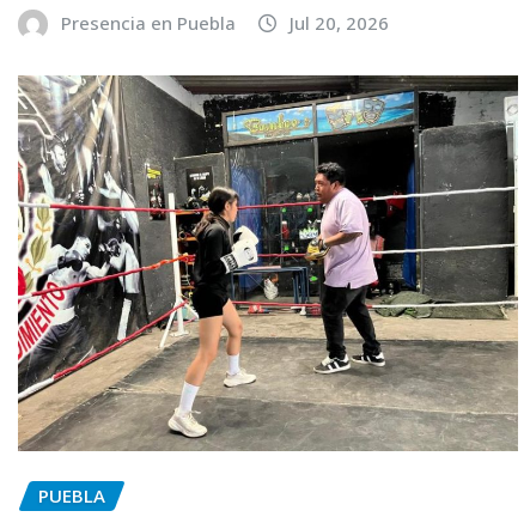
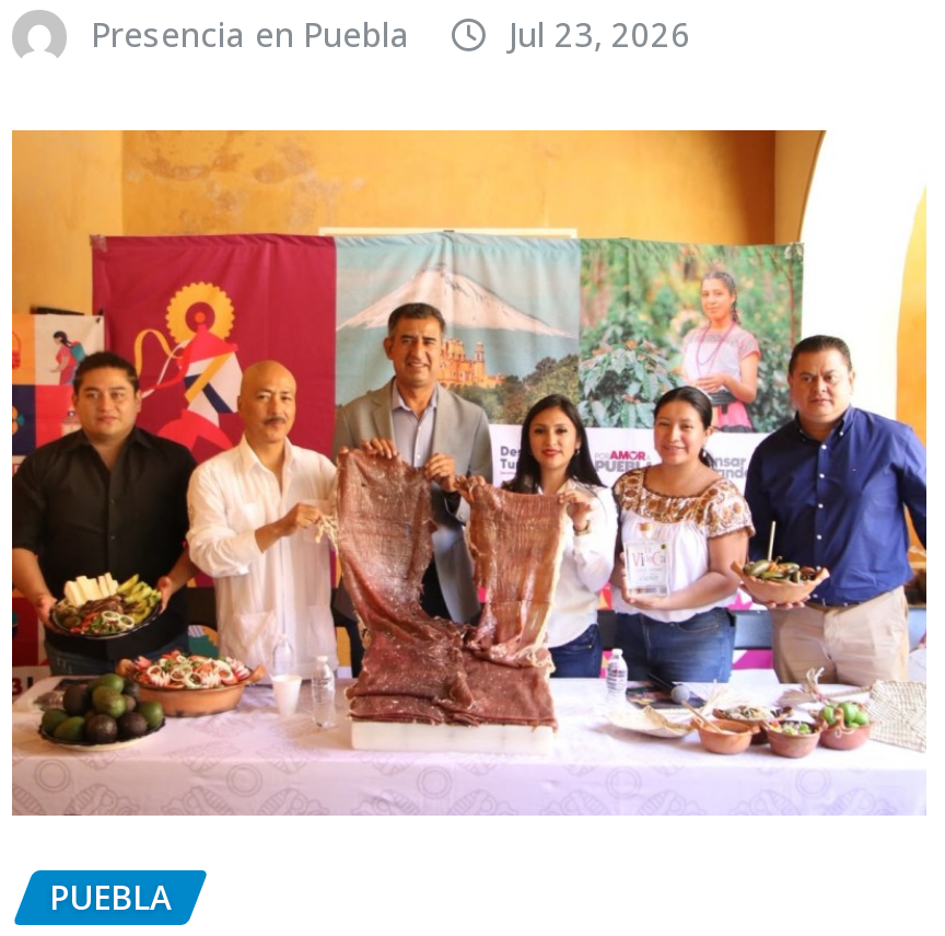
- Jul 20, 2026
+ Jul 23, 2026

- [image]
+ [image]
